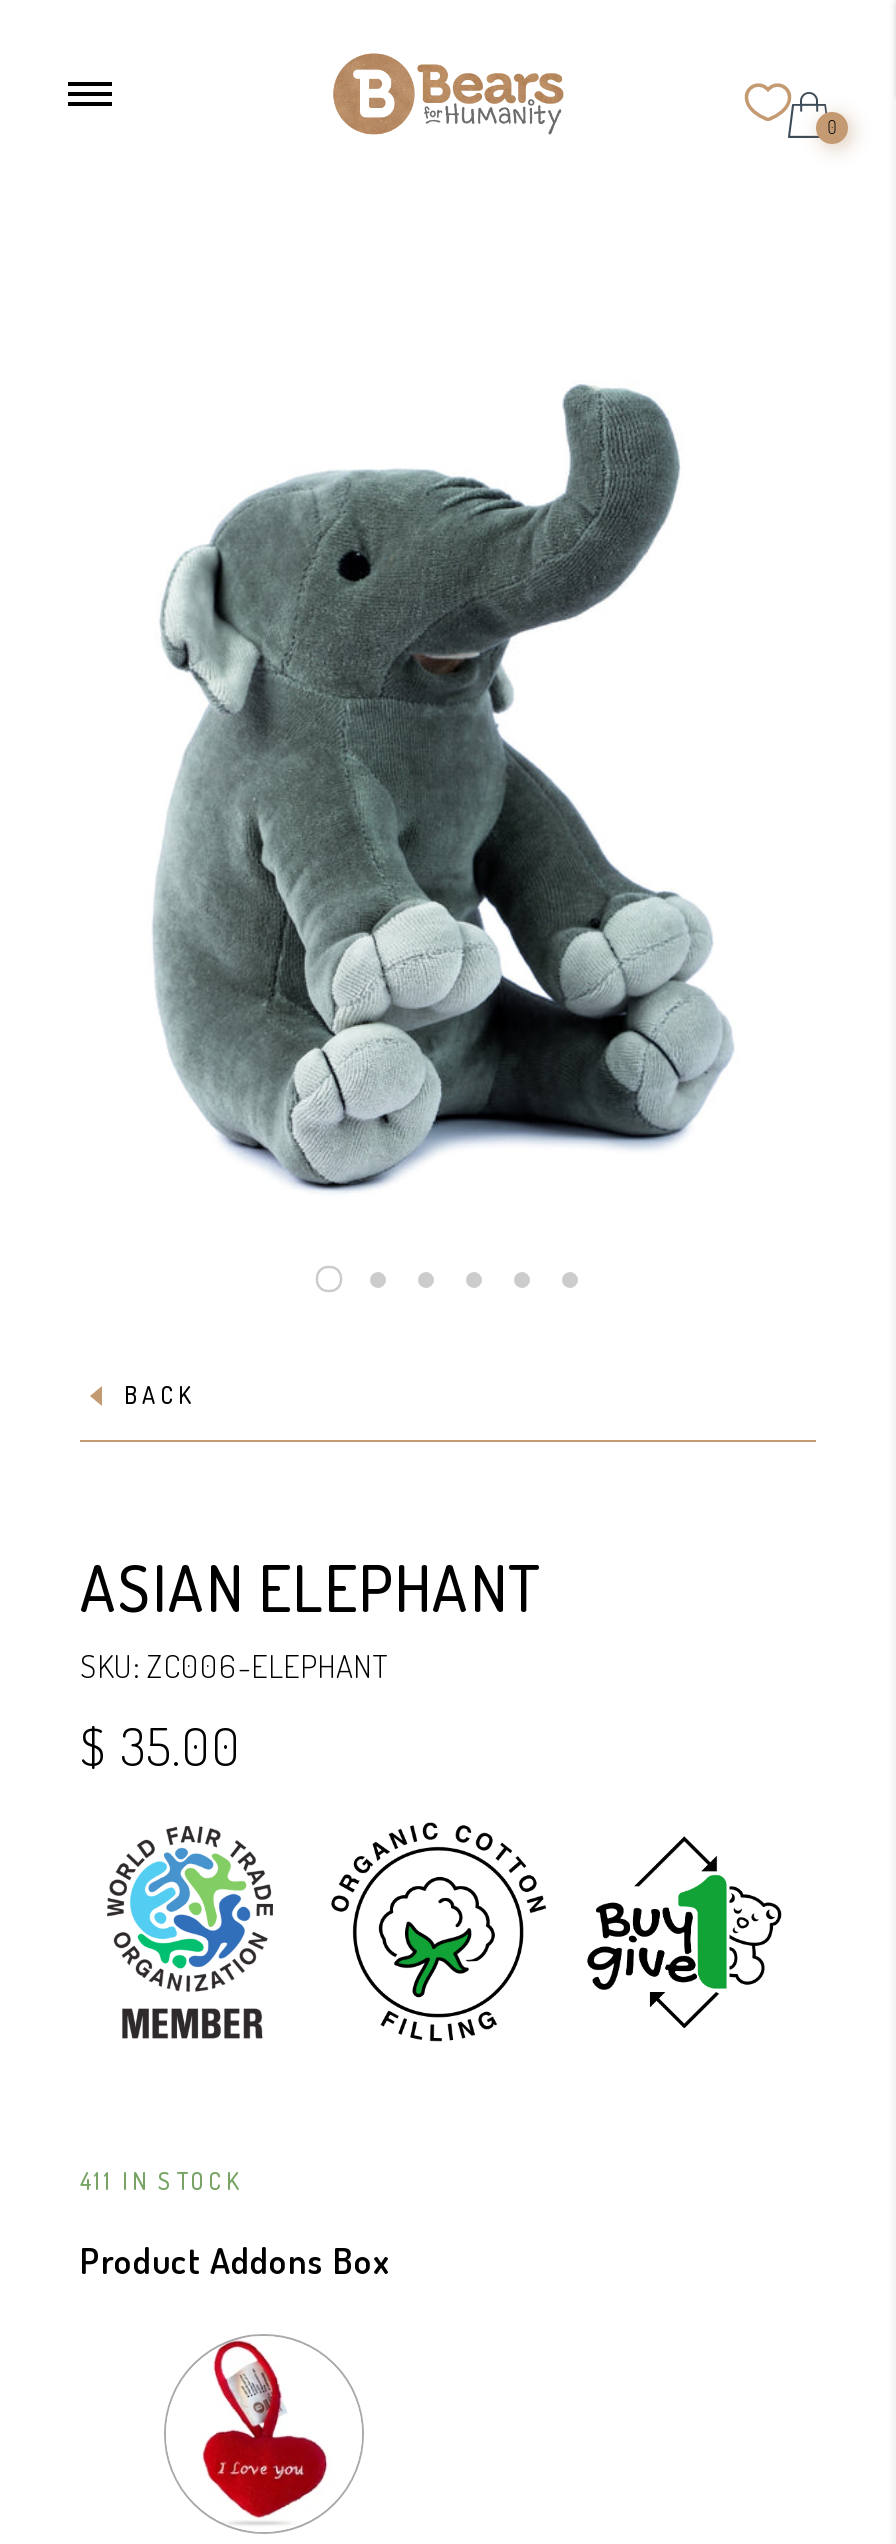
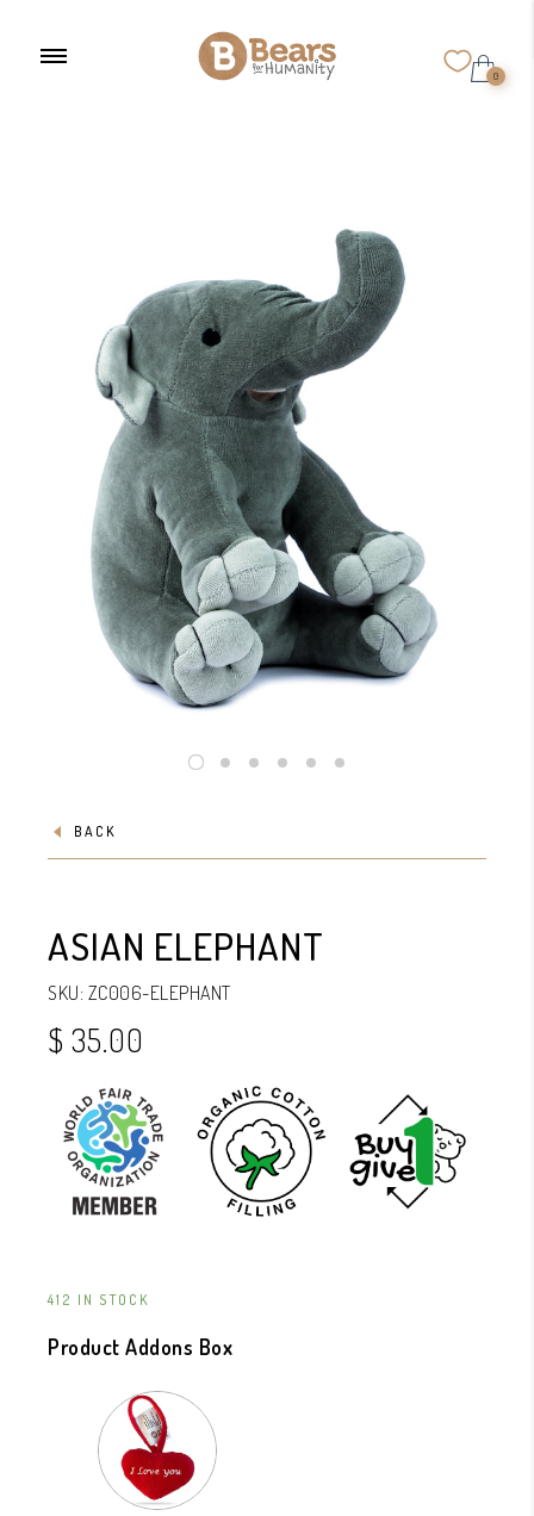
- 411 IN STOCK
+ 412 IN STOCK
